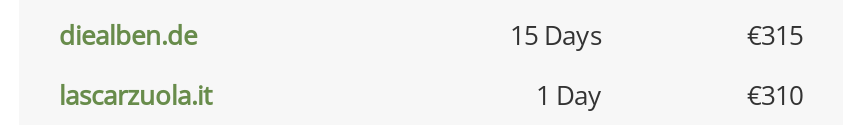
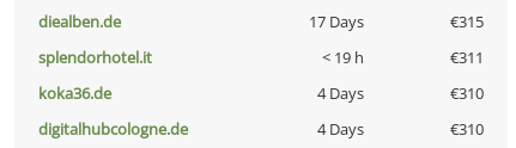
- 15 Days
+ 17 Days

- lascarzuola.it
- 1 Day
+ splendorhotel.it
+ < 19 h
+ €311
+ koka36.de
+ 4 Days
+ €310
+ digitalhubcologne.de
+ 4 Days
